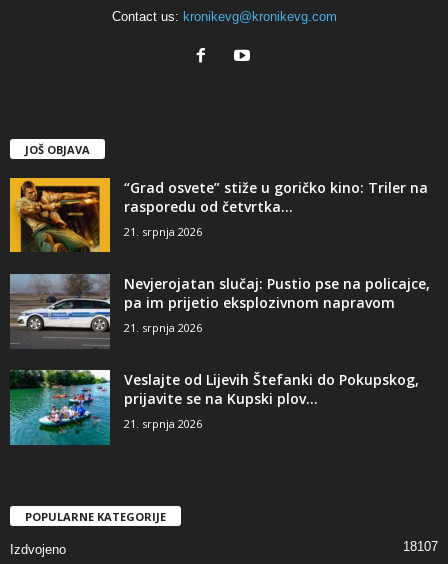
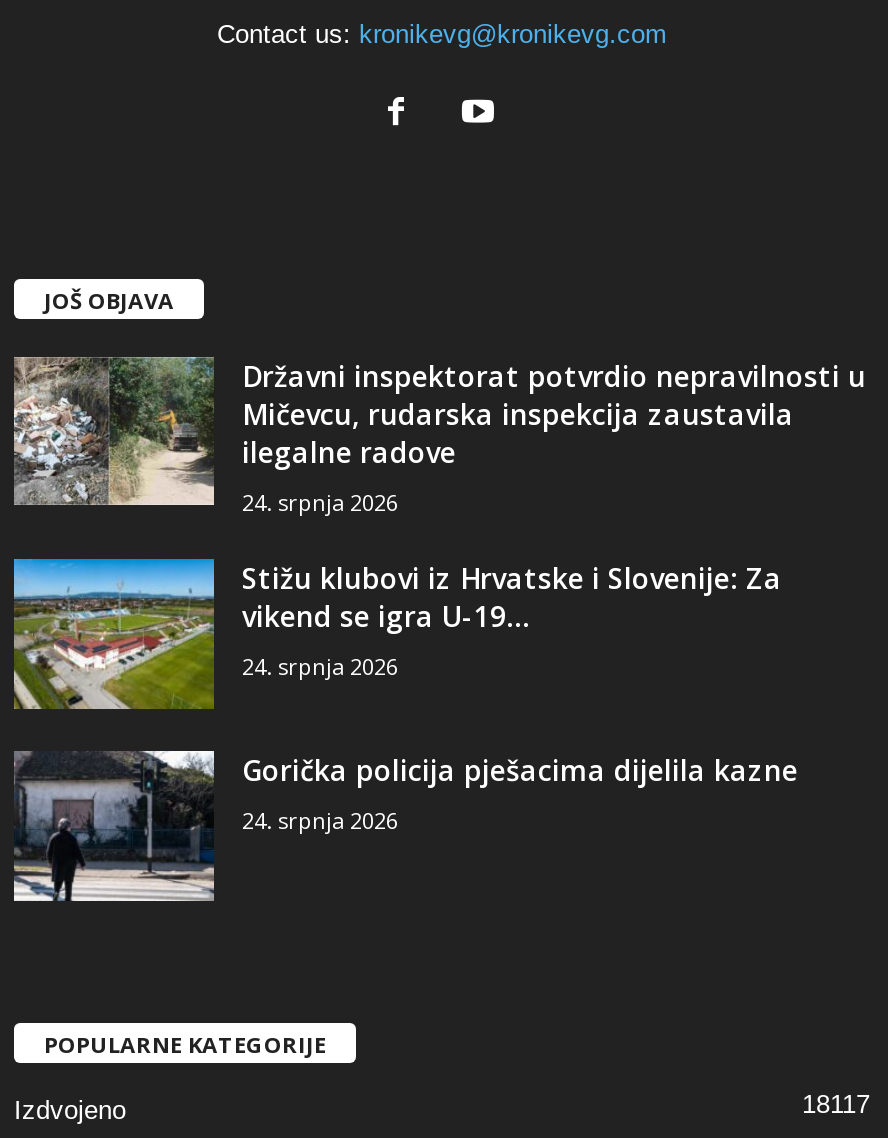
- [image]
- “Grad osvete” stiže u goričko kino: Triler na
- rasporedu od četvrtka...
- 21. srpnja 2026
+ [image]
+ Državni inspektorat potvrdio nepravilnosti u
+ Mičevcu, rudarska inspekcija zaustavila
+ ilegalne radove
+ 24. srpnja 2026

- [image]
- Nevjerojatan slučaj: Pustio pse na policajce,
- pa im prijetio eksplozivnom napravom
- 21. srpnja 2026
+ [image]
+ Stižu klubovi iz Hrvatske i Slovenije: Za
+ vikend se igra U-19...
+ 24. srpnja 2026

- [image]
- Veslajte od Lijevih Štefanki do Pokupskog,
- prijavite se na Kupski plov...
- 21. srpnja 2026
+ [image]
+ Gorička policija pješacima dijelila kazne
+ 24. srpnja 2026

- 18107
+ 18117
